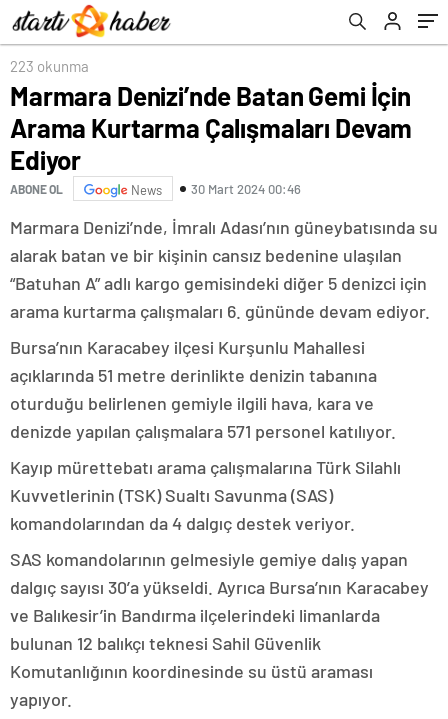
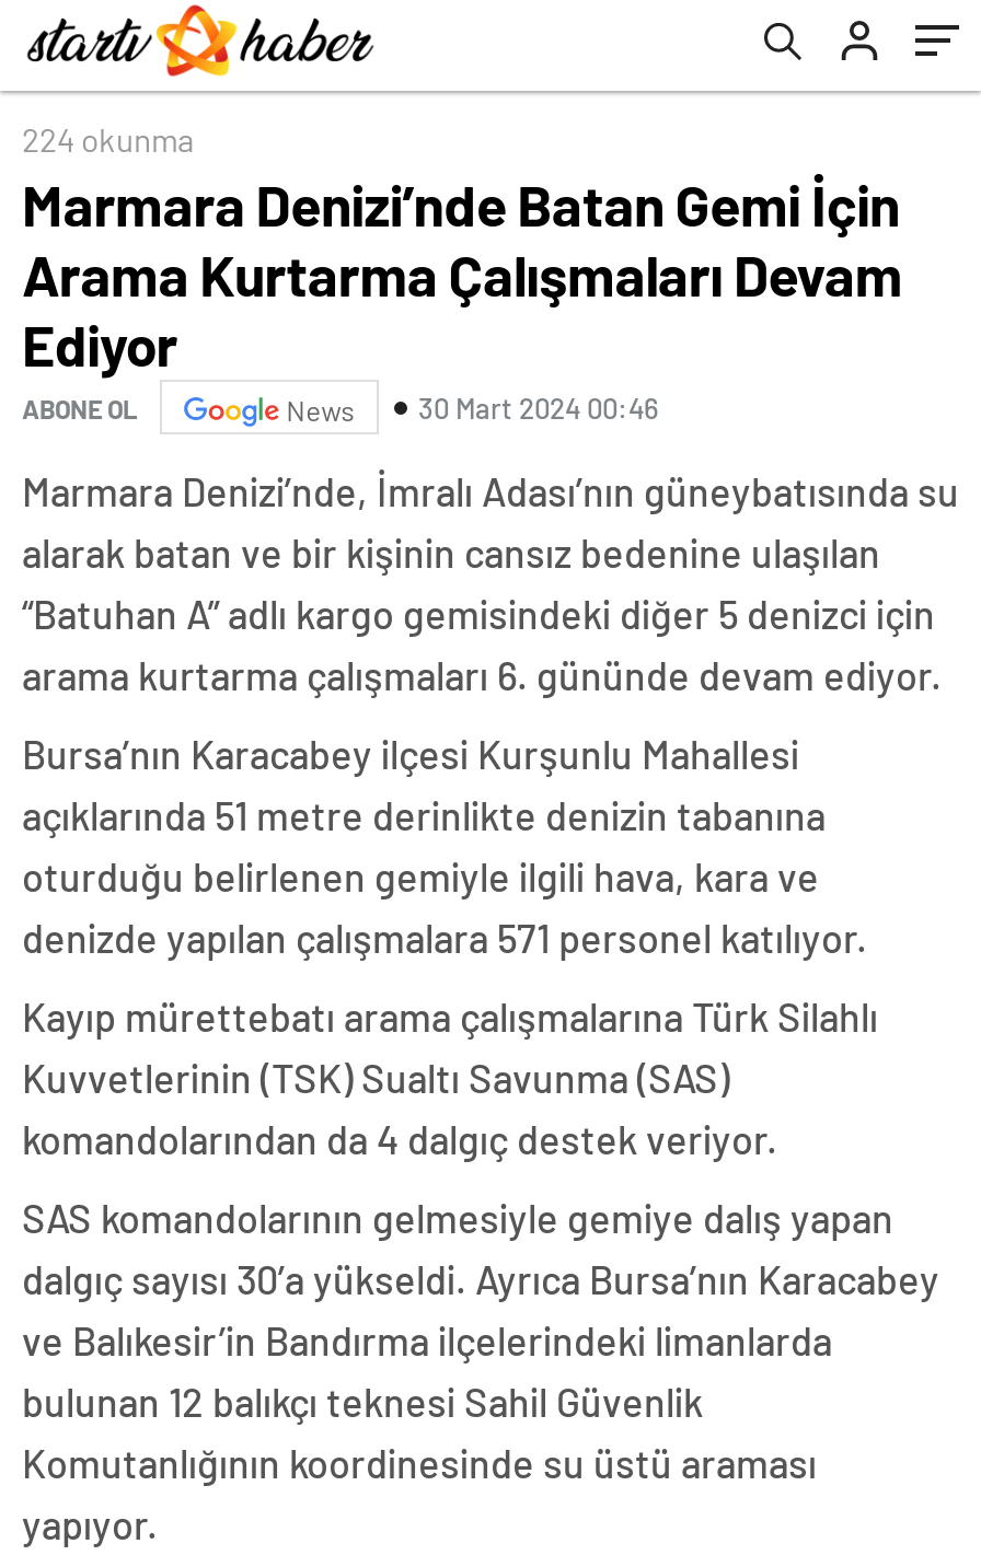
- 223 okunma
+ 224 okunma
